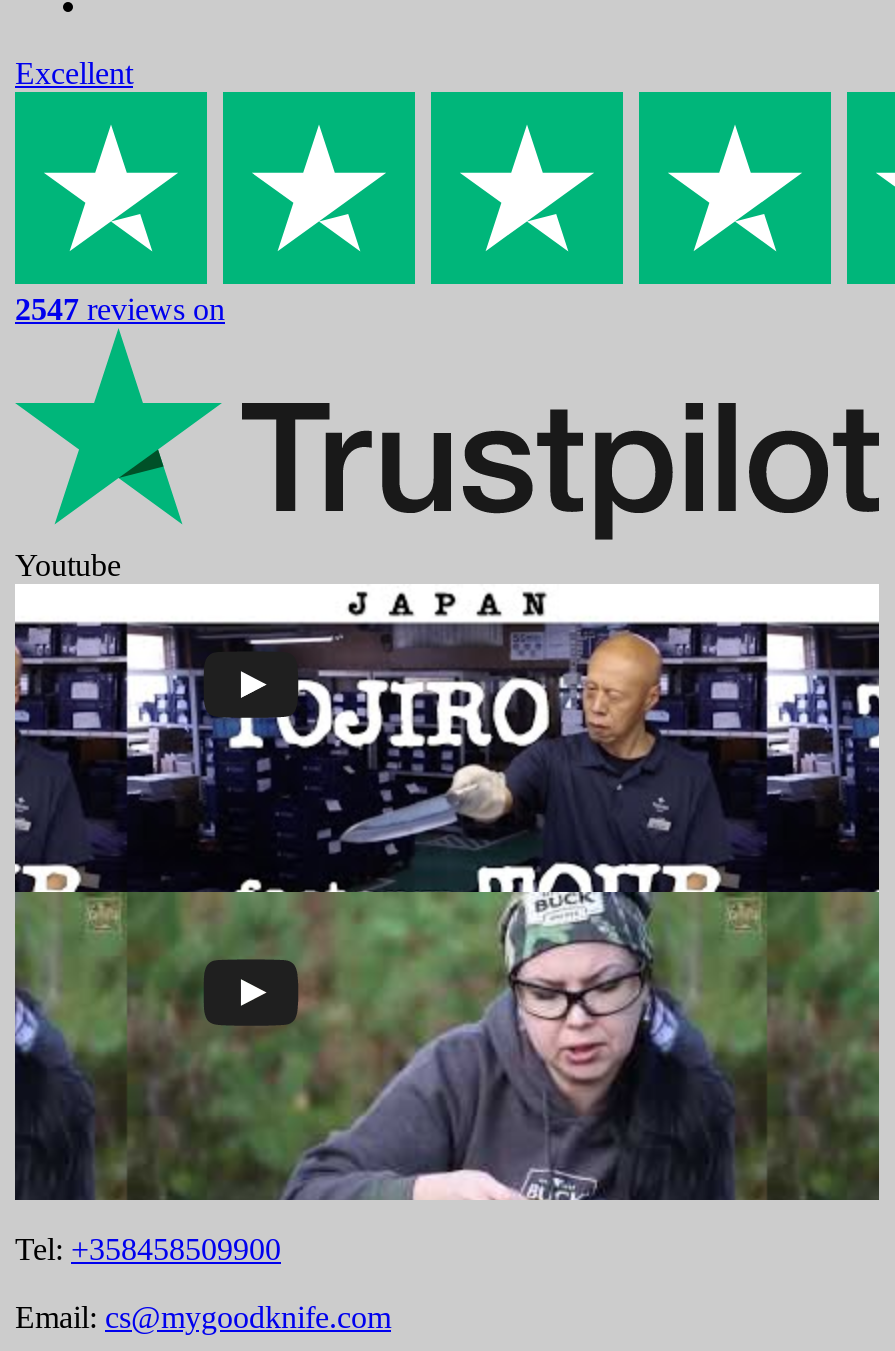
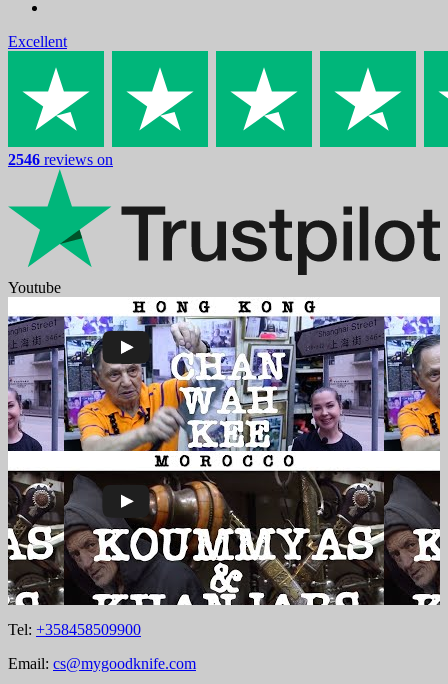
- 2547 reviews on
+ 2546 reviews on

- [image]
+ [image]
